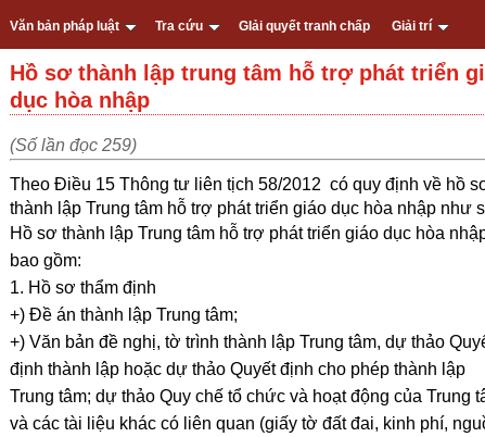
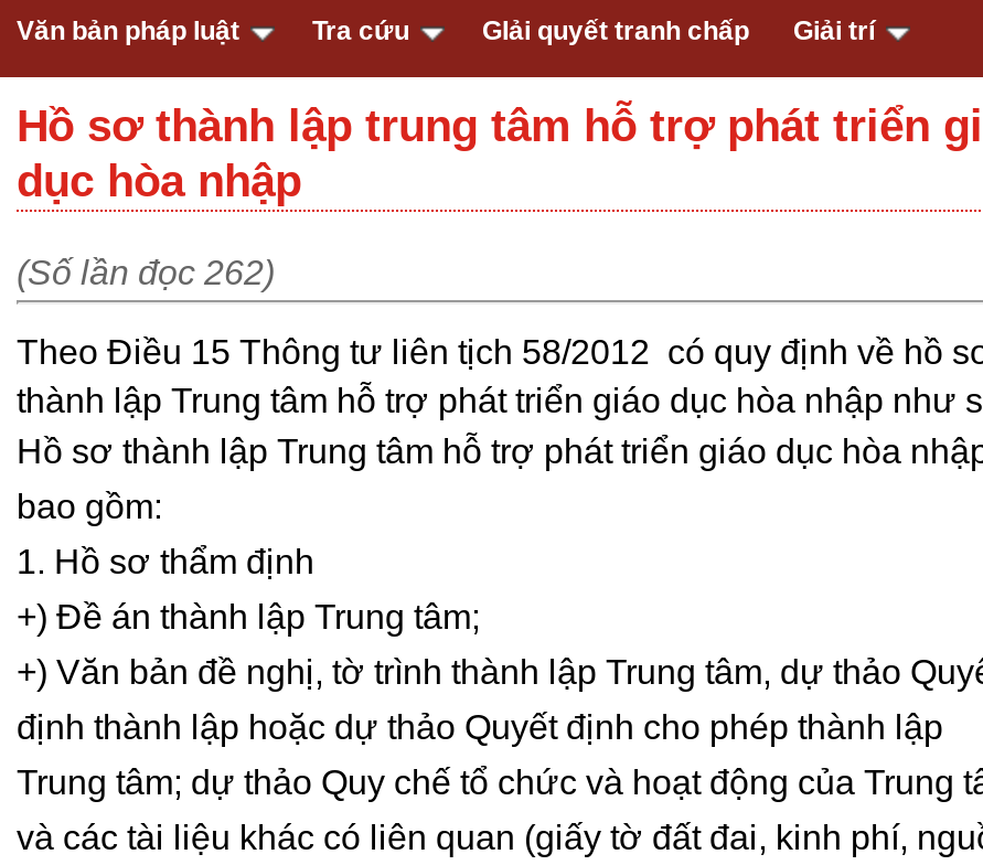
- (Số lần đọc 259)
+ (Số lần đọc 262)
